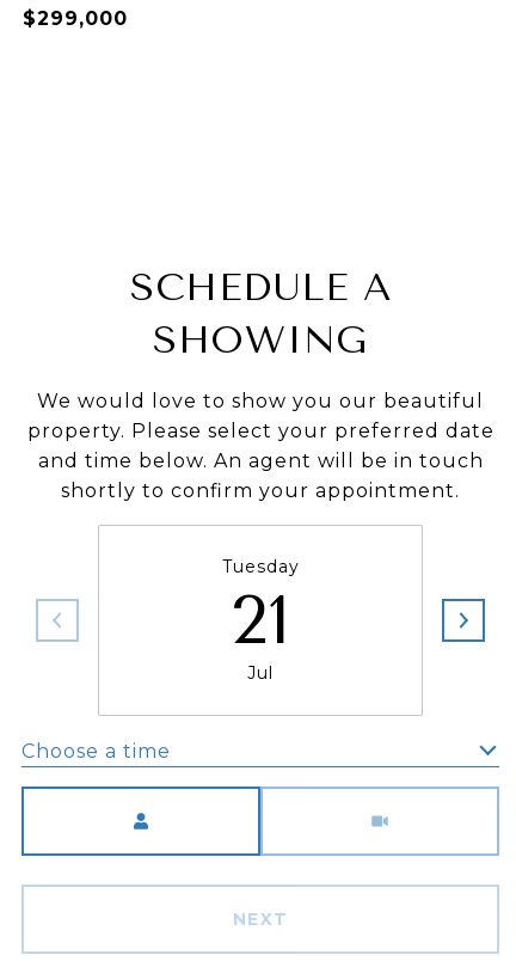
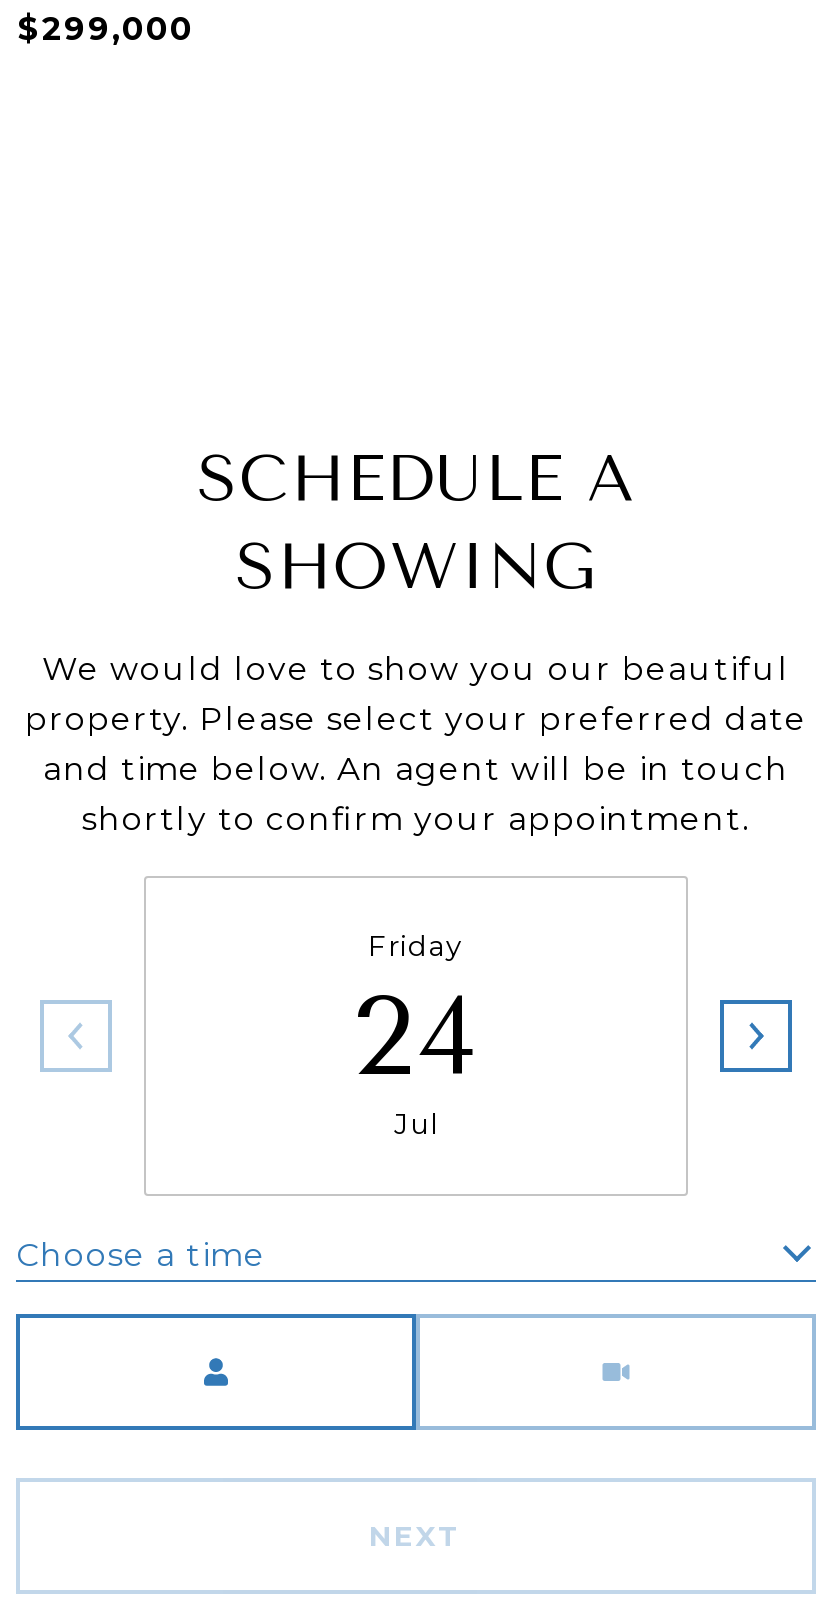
- Tuesday
- 21
+ Friday
+ 24
